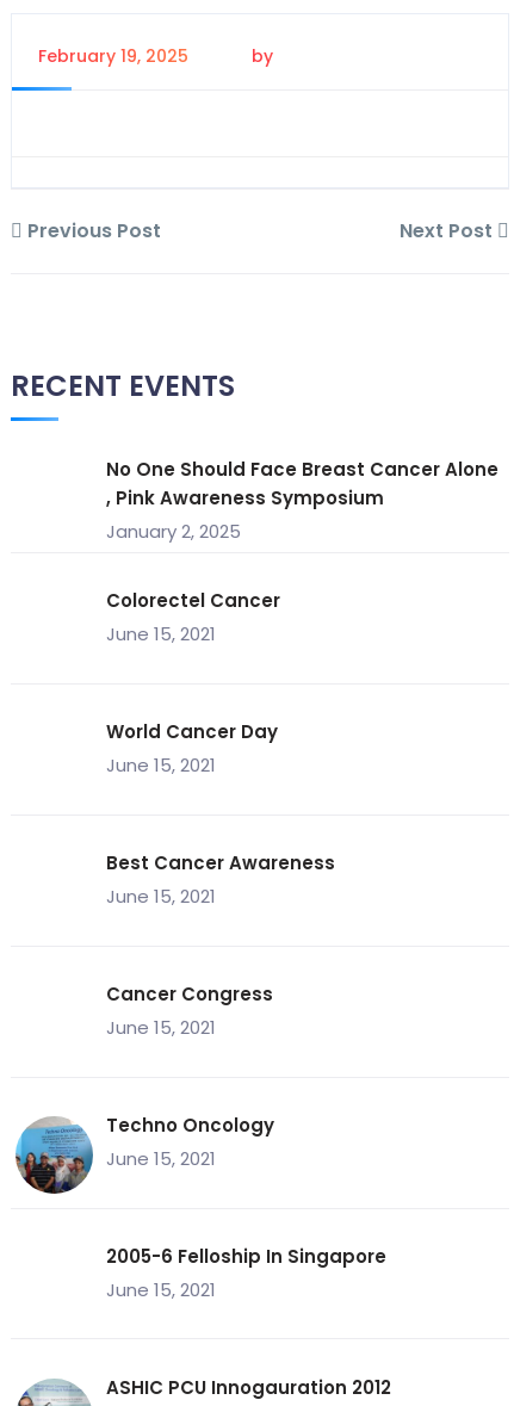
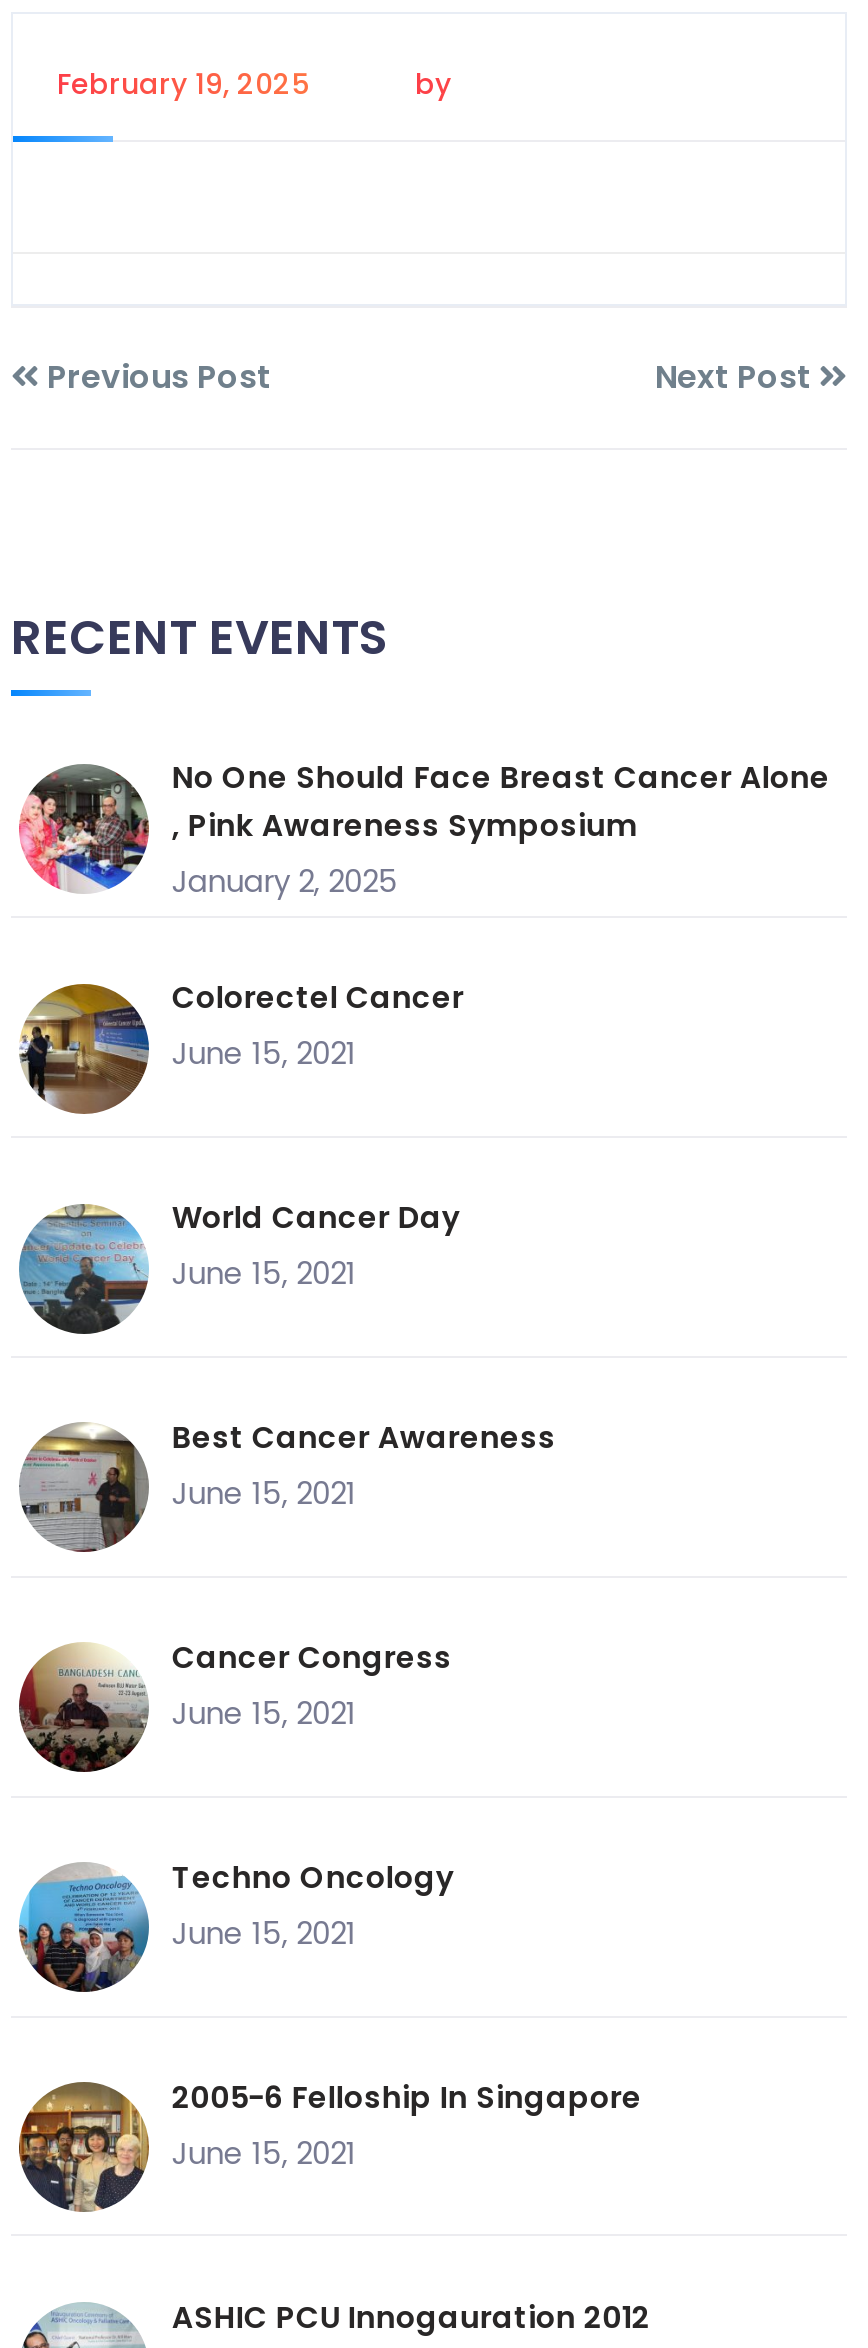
+ [image]

+ [image]

+ [image]

+ [image]

+ [image]

+ [image]
